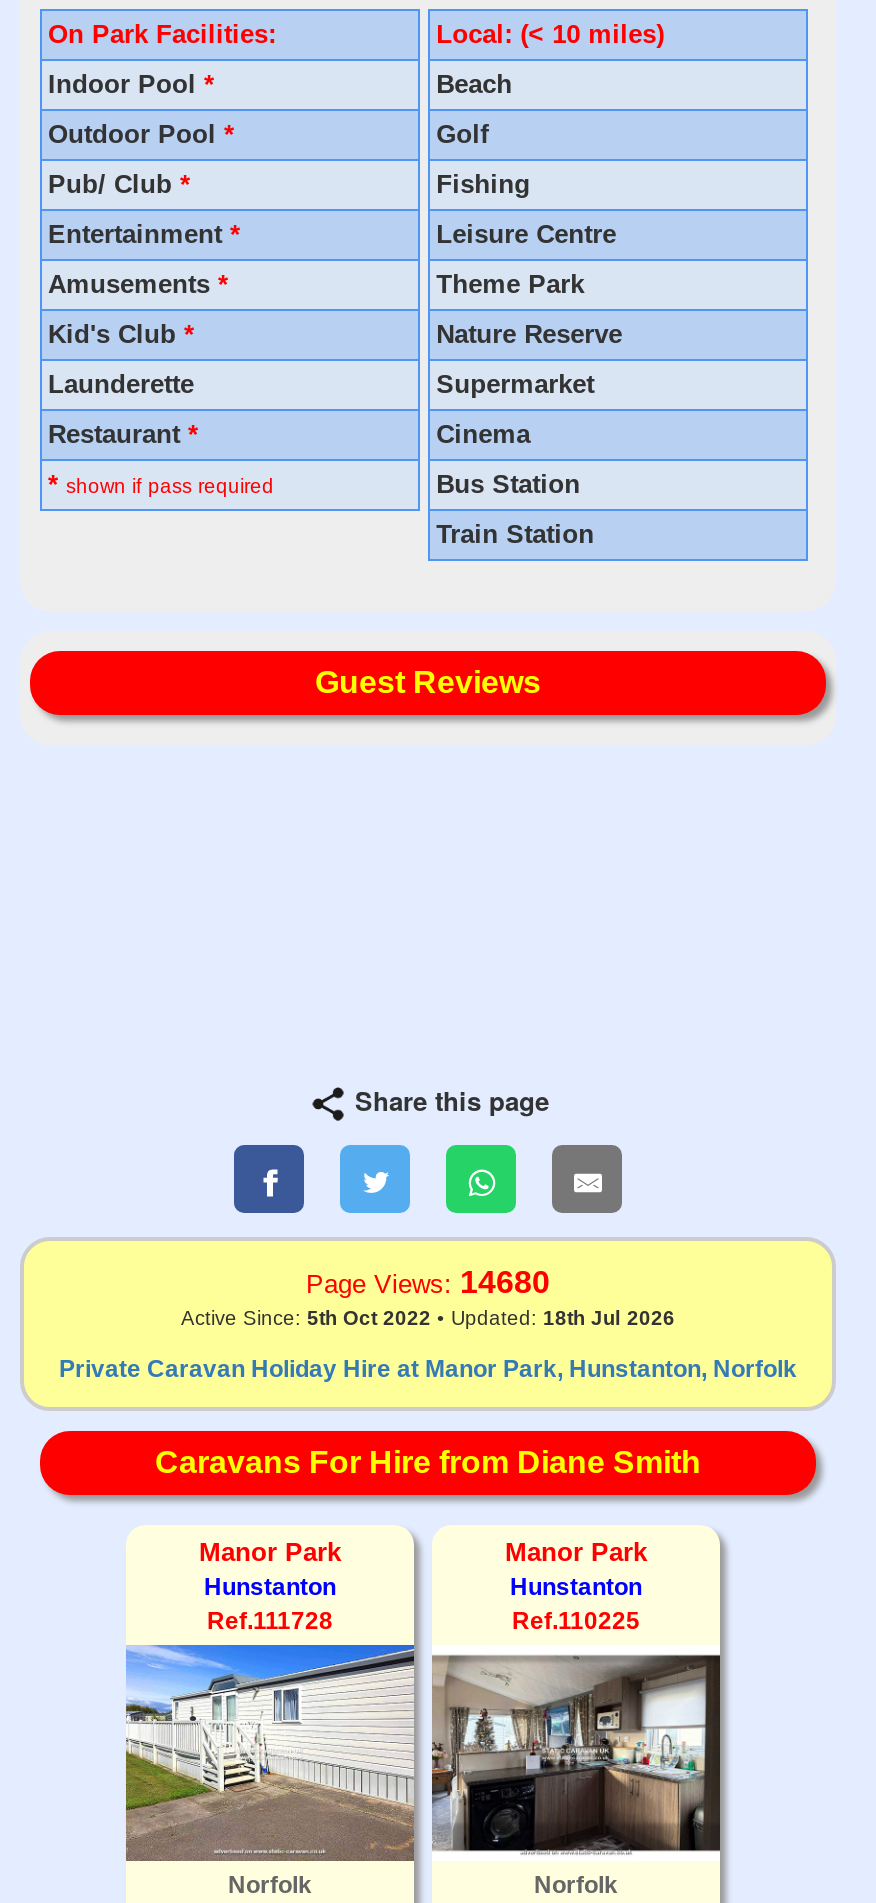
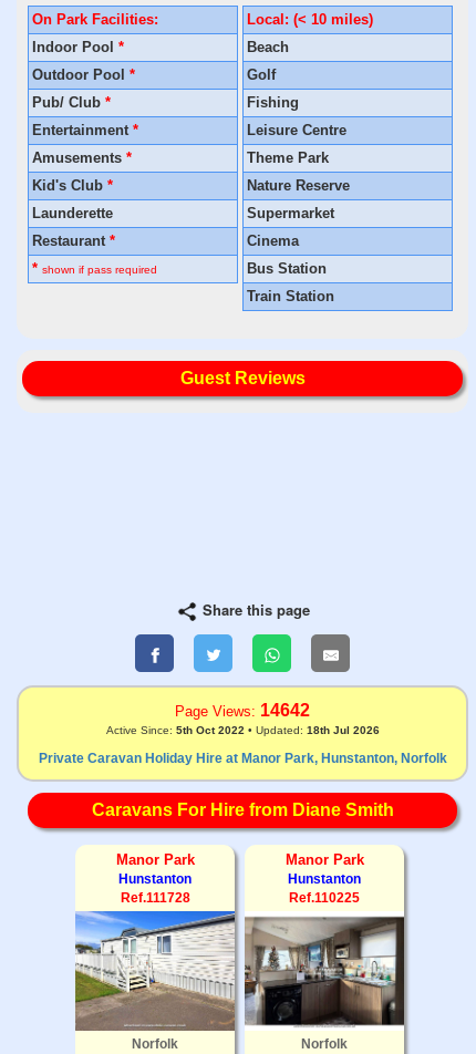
- Page Views: 14680
+ Page Views: 14642
